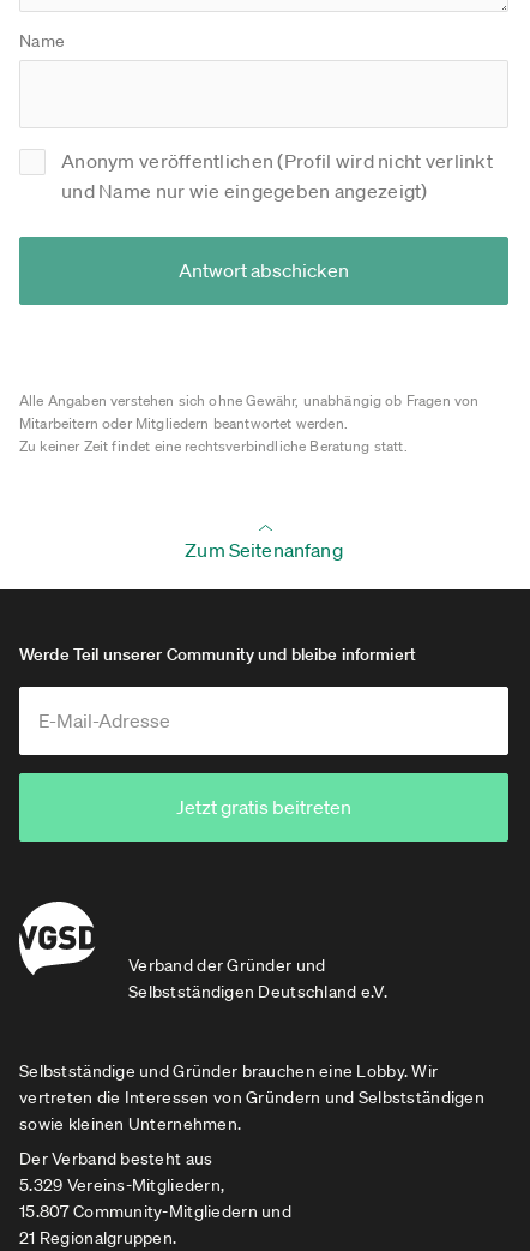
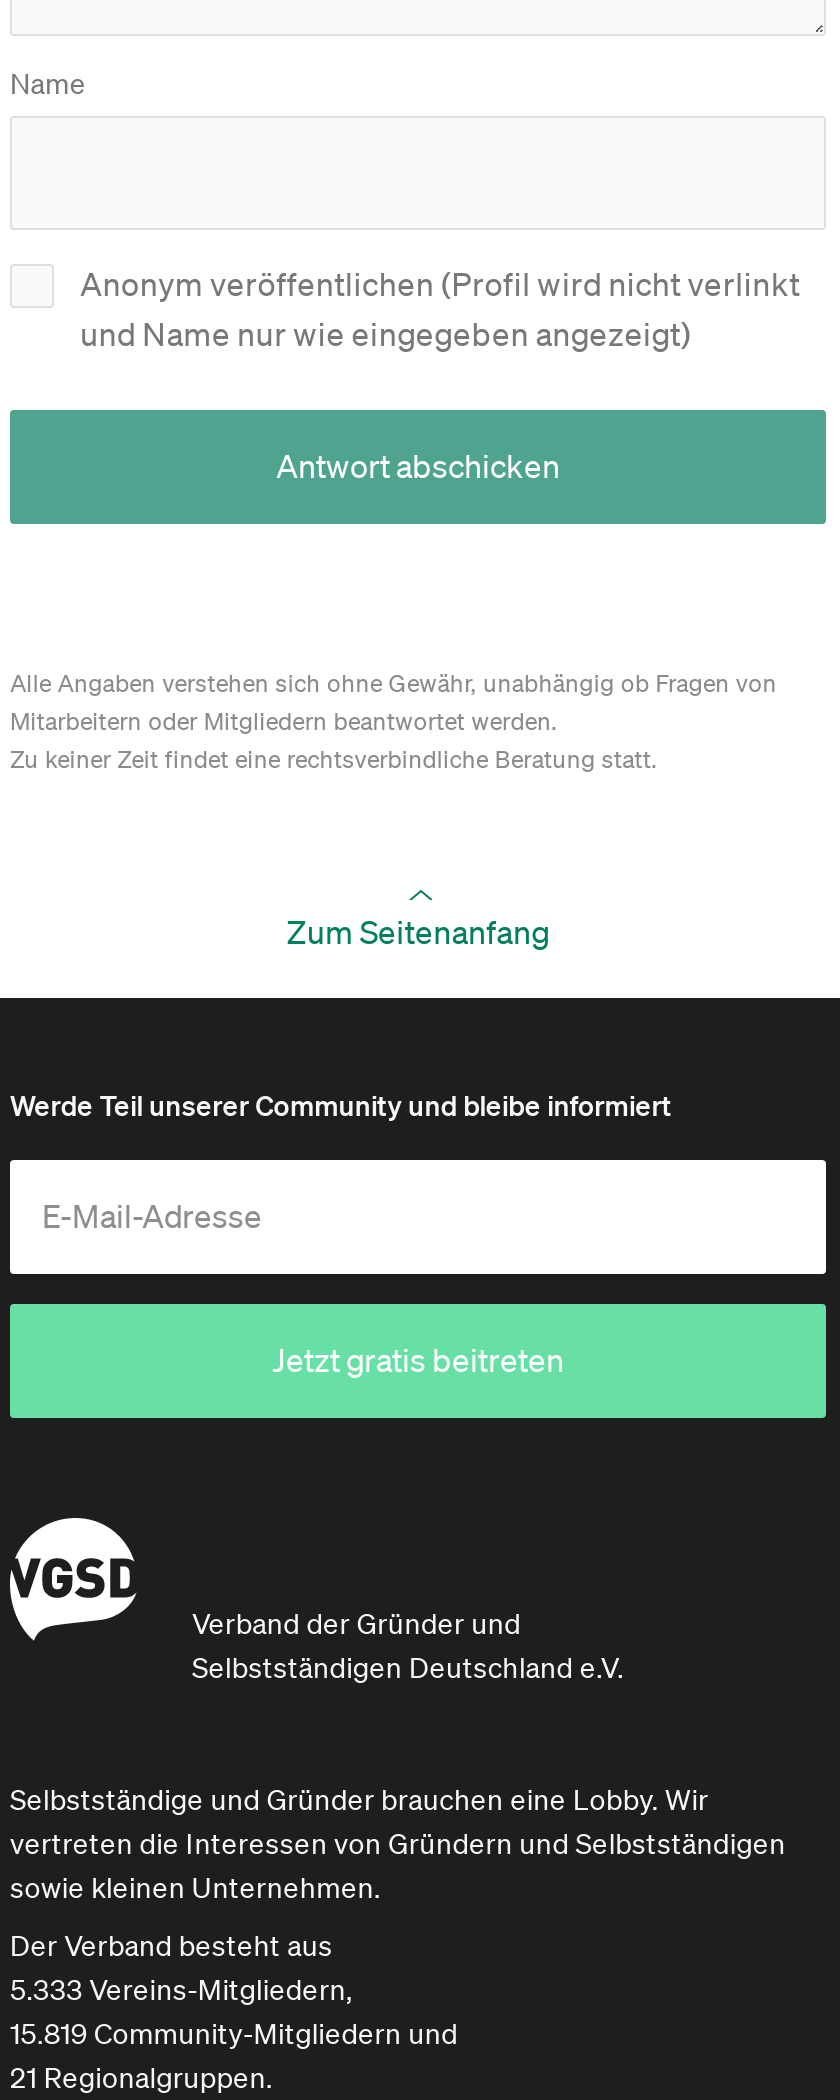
- 5.329 Vereins-Mitgliedern,
+ 5.333 Vereins-Mitgliedern,

- 15.807 Community-Mitgliedern und
+ 15.819 Community-Mitgliedern und
